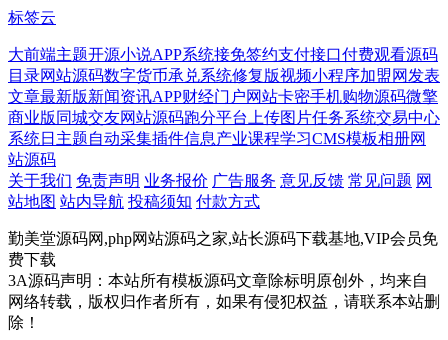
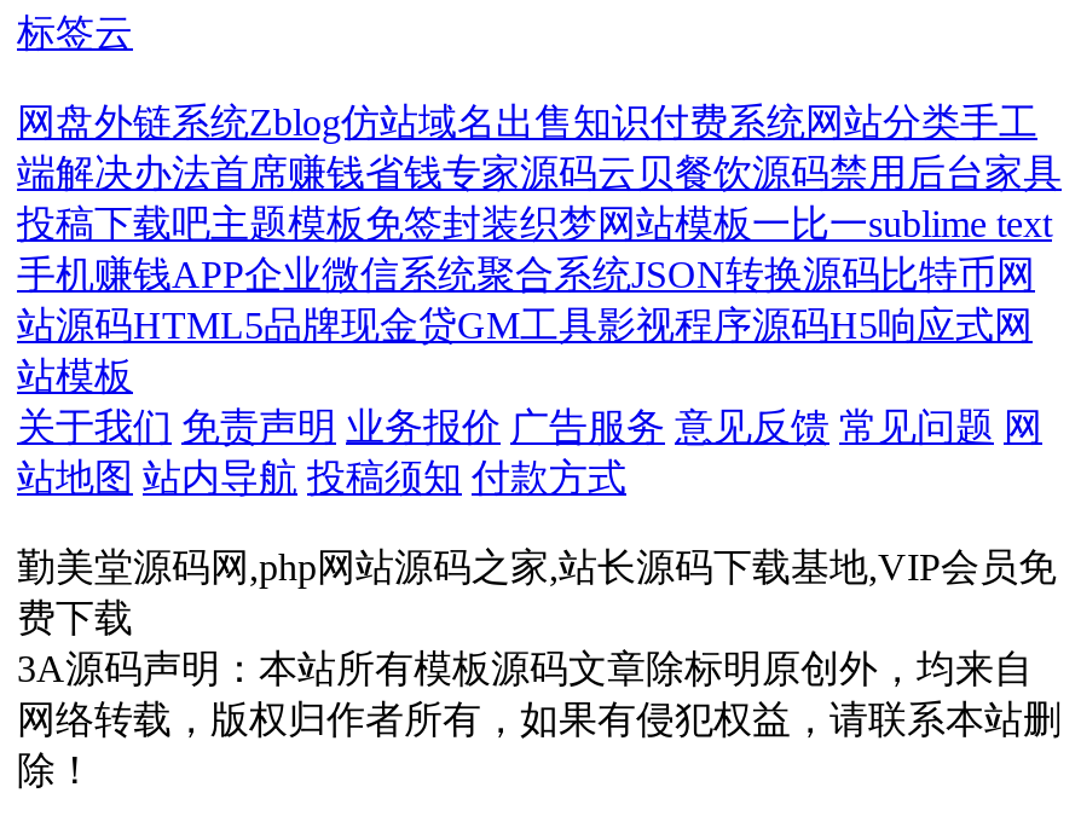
- 大前端主题开源小说APP系统接免签约支付接口付费观看源码
- 目录网站源码数字货币承兑系统修复版视频小程序加盟网发表
- 文章最新版新闻资讯APP财经门户网站卡密手机购物源码微擎
- 商业版同城交友网站源码跑分平台上传图片任务系统交易中心
- 系统日主题自动采集插件信息产业课程学习CMS模板相册网
- 站源码
+ 网盘外链系统Zblog仿站域名出售知识付费系统网站分类手工
+ 端解决办法首席赚钱省钱专家源码云贝餐饮源码禁用后台家具
+ 投稿下载吧主题模板免签封装织梦网站模板一比一sublime text
+ 手机赚钱APP企业微信系统聚合系统JSON转换源码比特币网
+ 站源码HTML5品牌现金贷GM工具影视程序源码H5响应式网
+ 站模板
